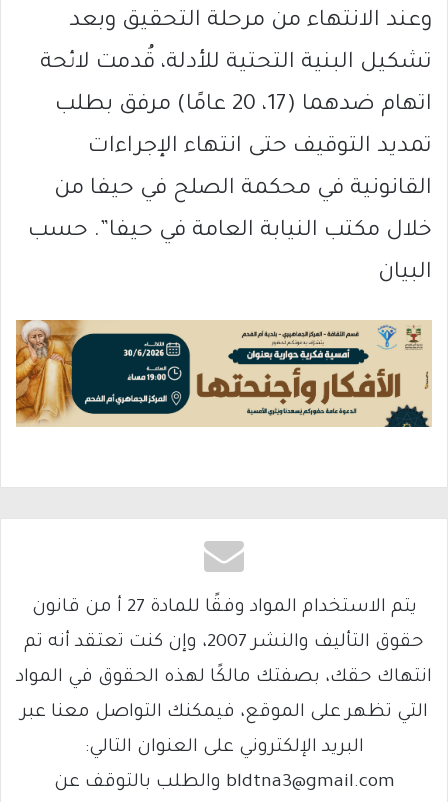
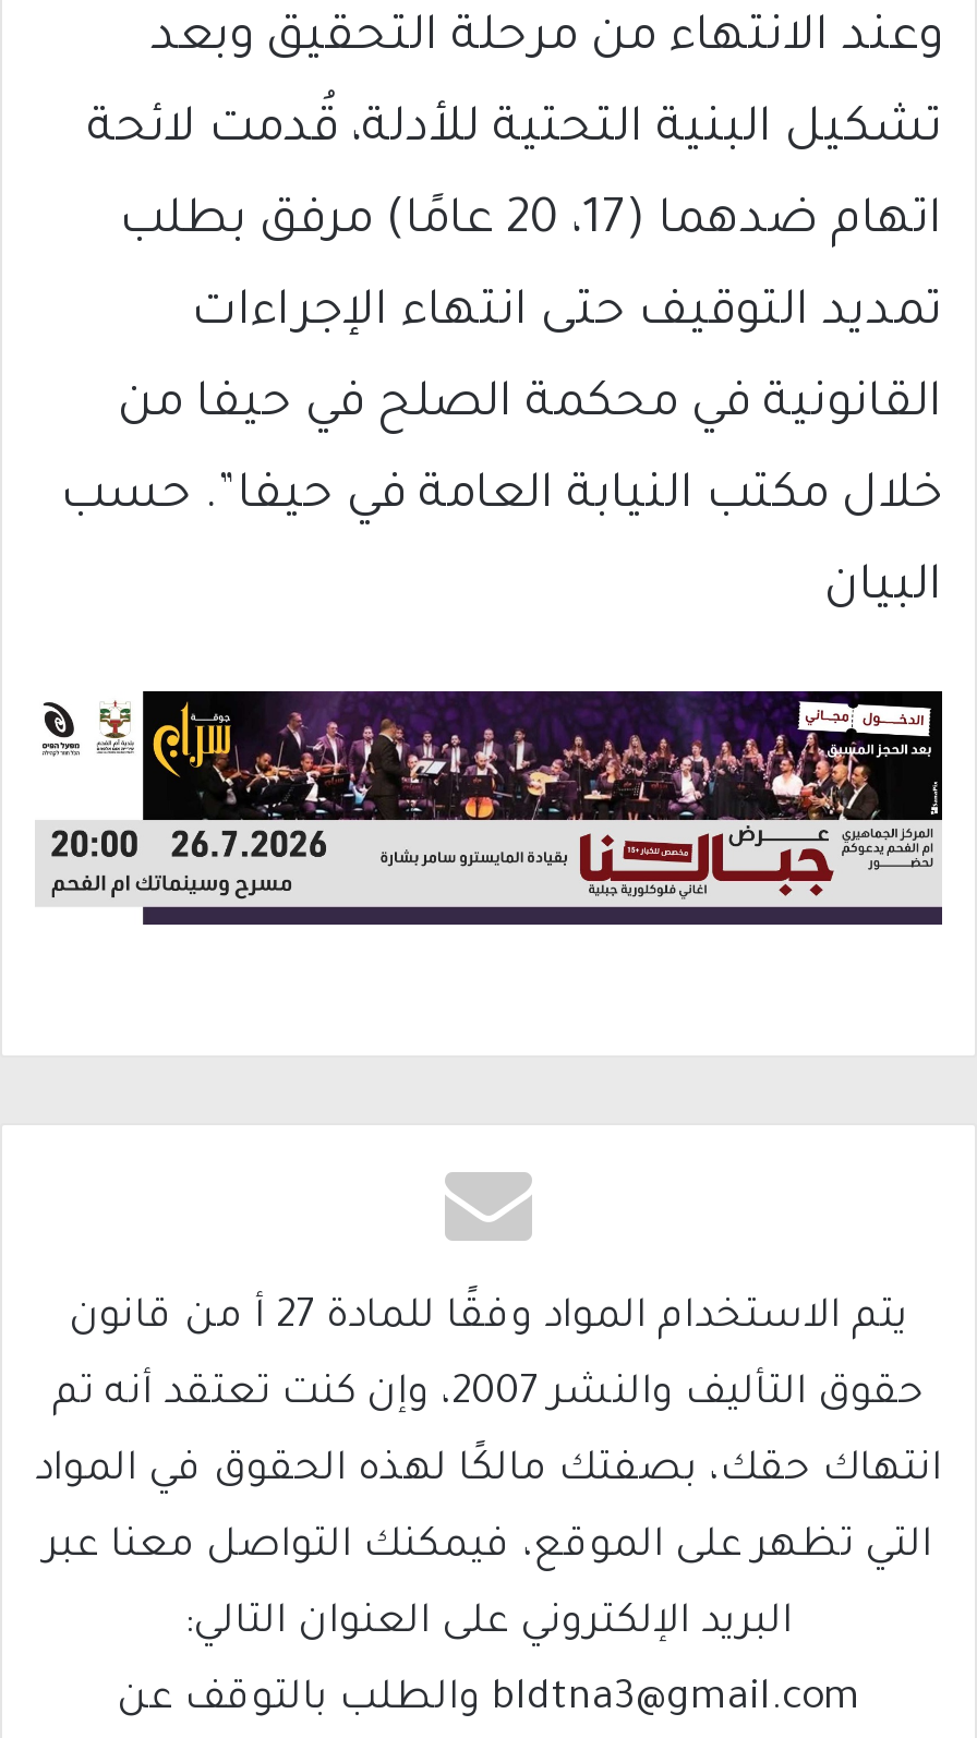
- [image]
+ [image]
